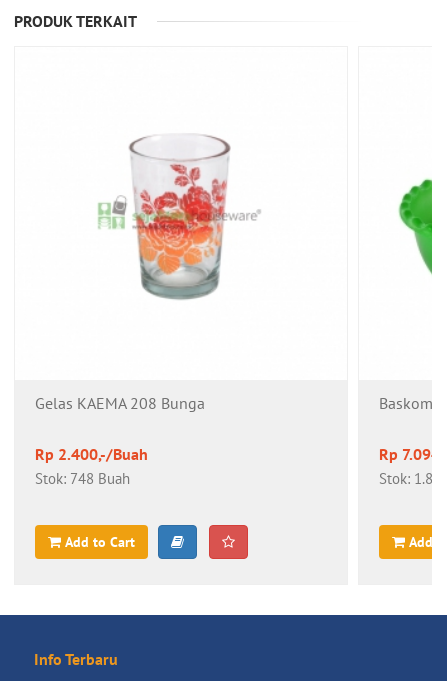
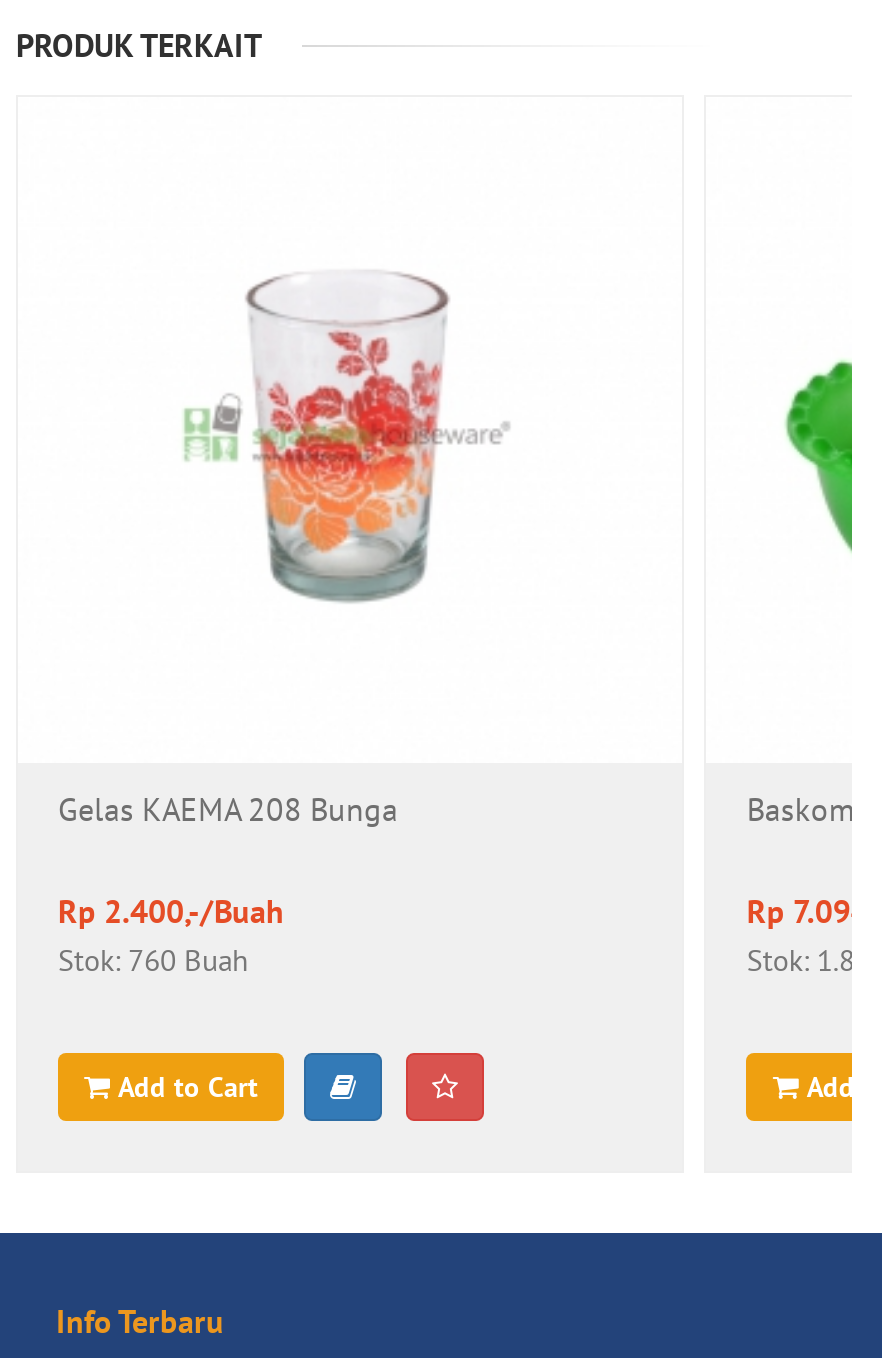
- Stok: 748 Buah
+ Stok: 760 Buah
